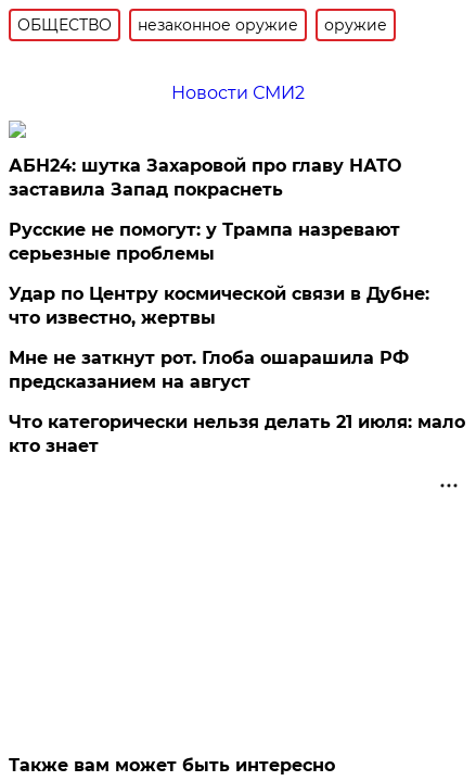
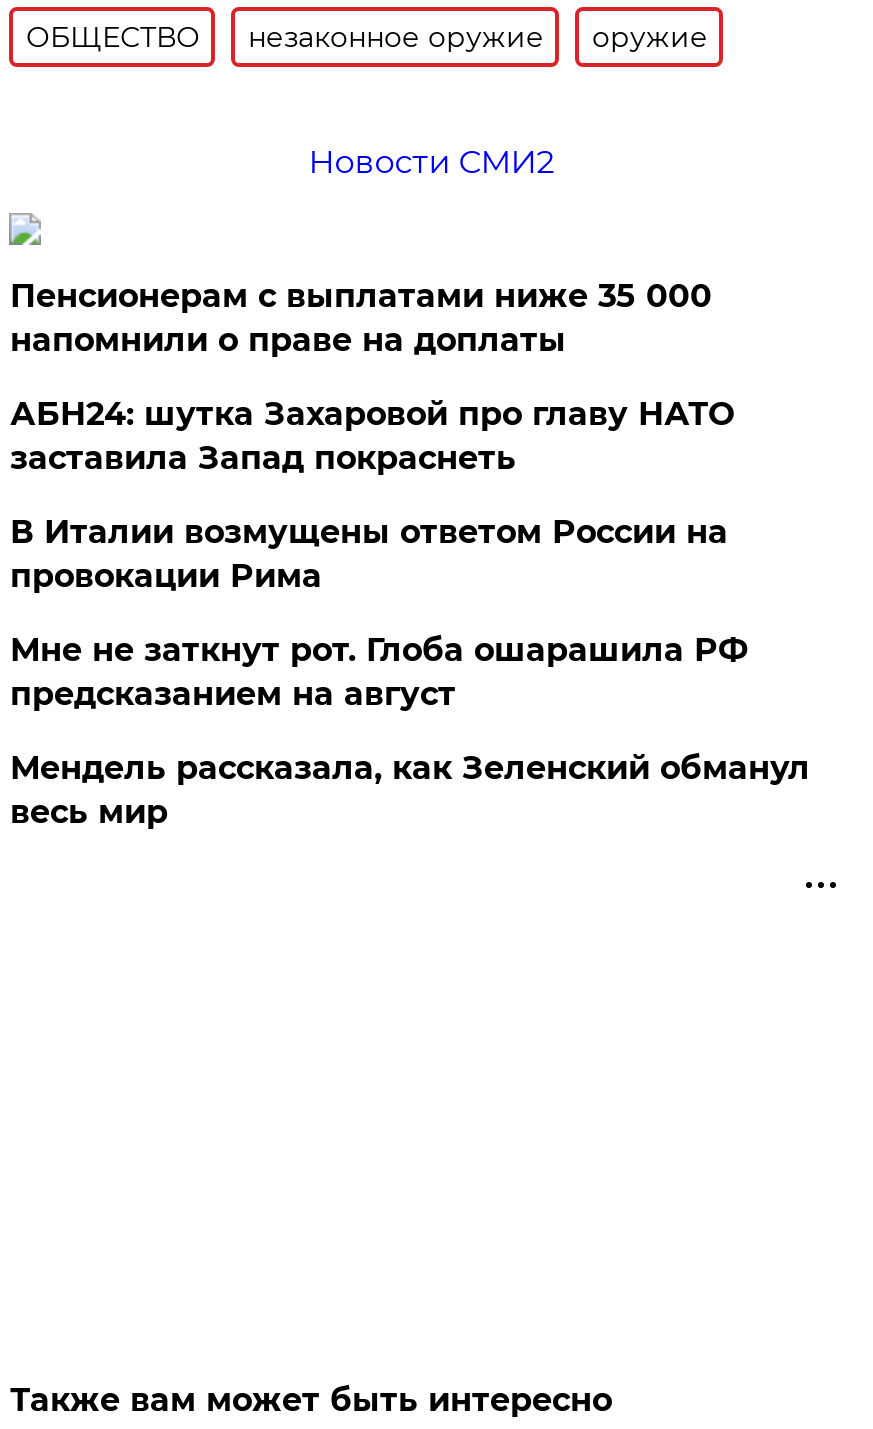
+ Пенсионерам с выплатами ниже 35 000
+ напомнили о праве на доплаты

moved down: АБН24: шутка Захаровой про главу НАТО | заставила Запад покраснеть

- Русские не помогут: у Трампа назревают
- серьезные проблемы
- Удар по Центру космической связи в Дубне:
- что известно, жертвы
+ В Италии возмущены ответом России на
+ провокации Рима

- Что категорически нельзя делать 21 июля: мало
- кто знает
+ Мендель рассказала, как Зеленский обманул
+ весь мир
